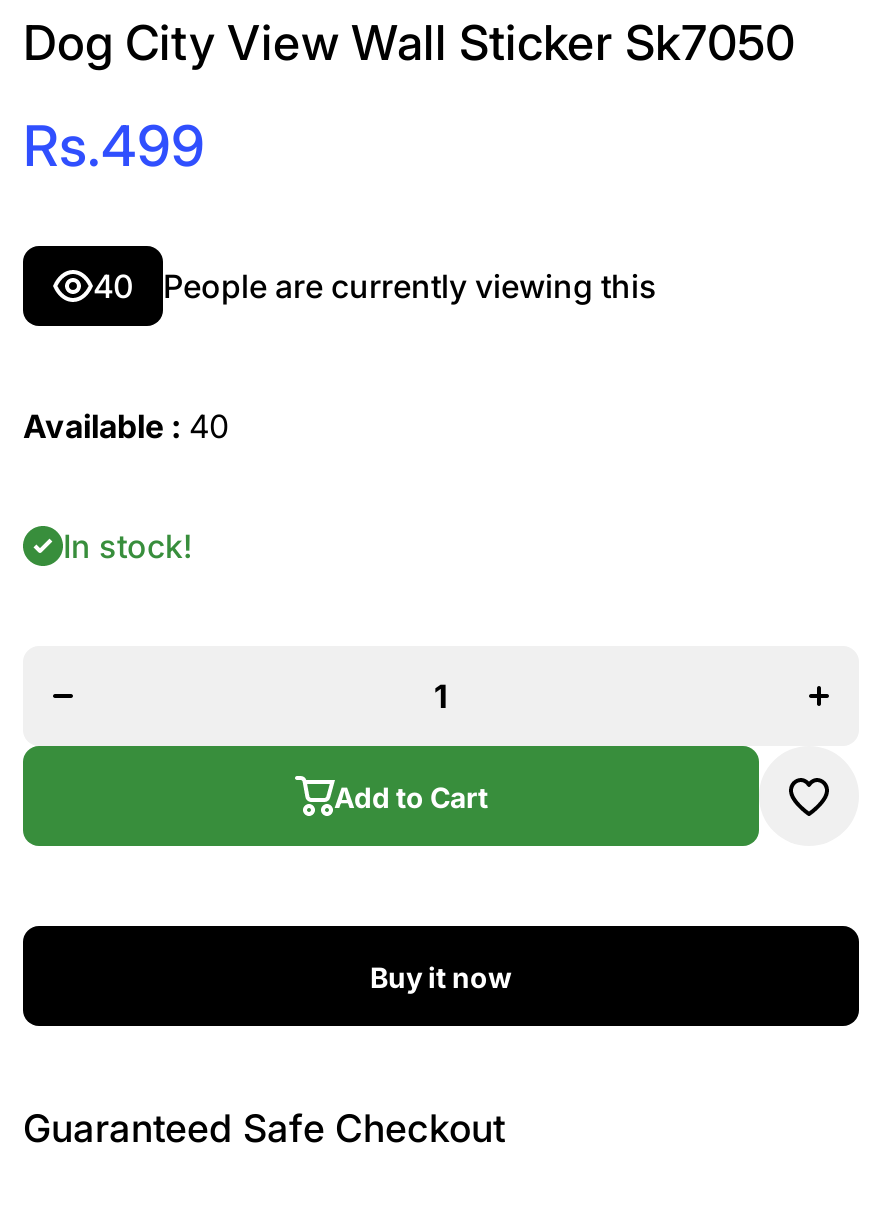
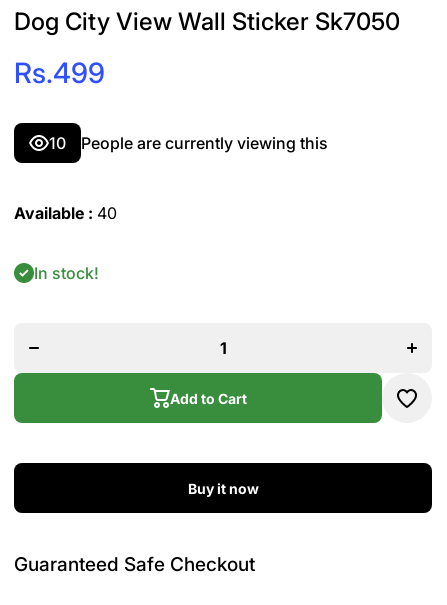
- 40 People are currently viewing this
+ 10 People are currently viewing this
